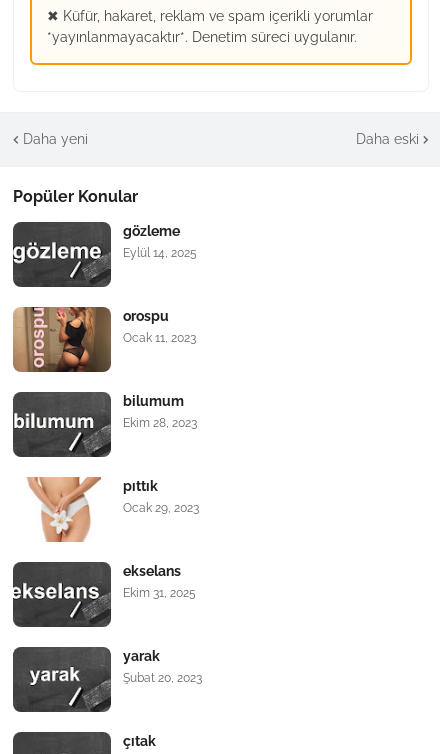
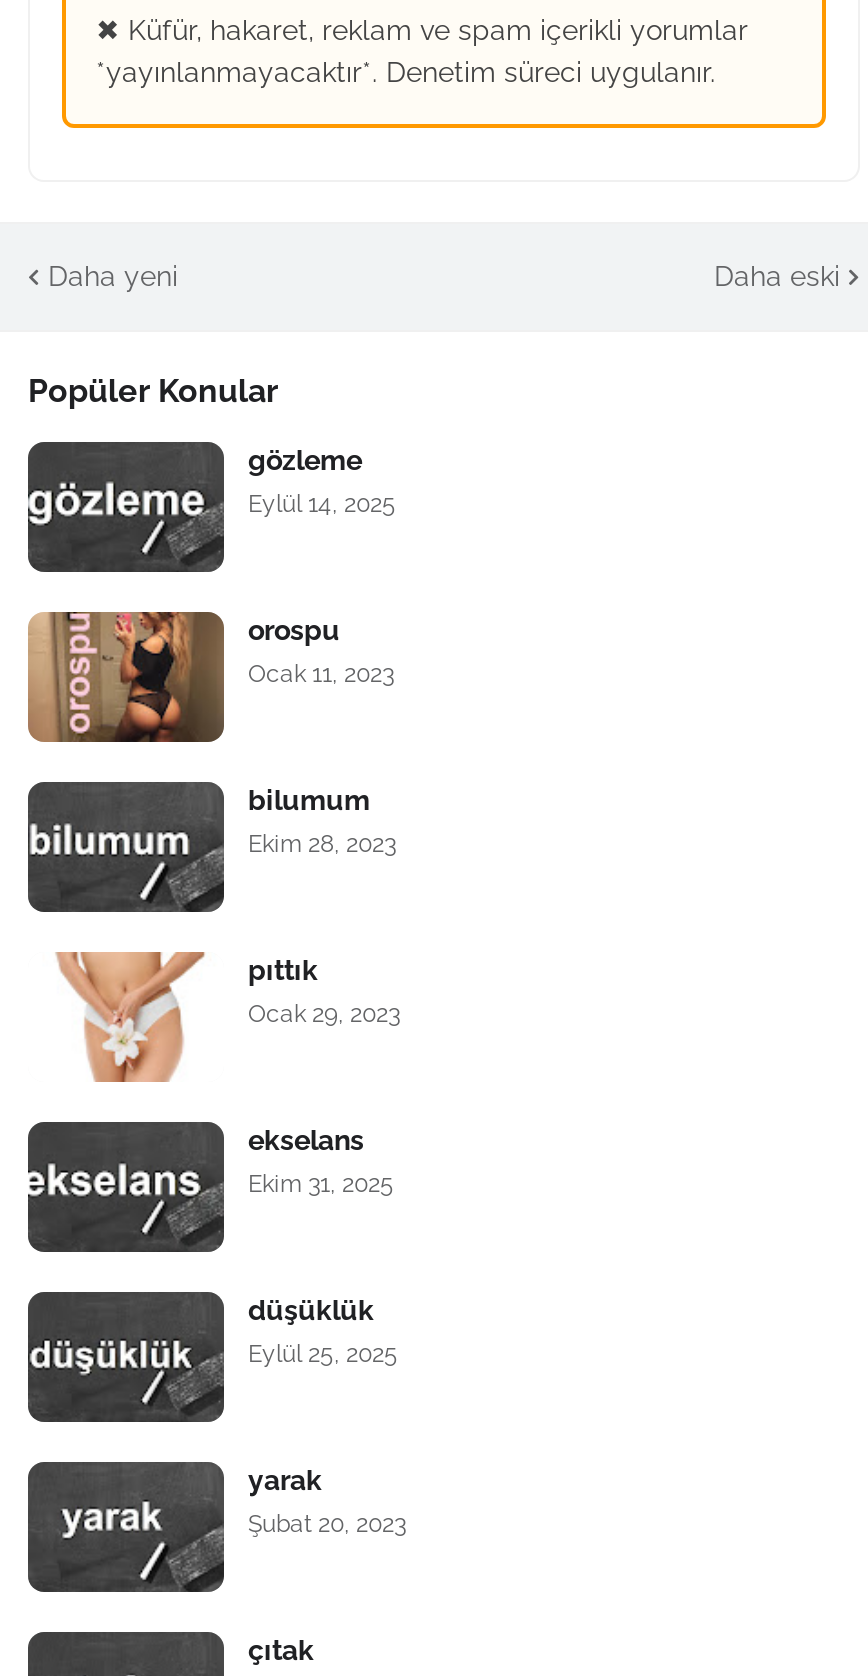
+ düşüklük
+ Eylül 25, 2025
